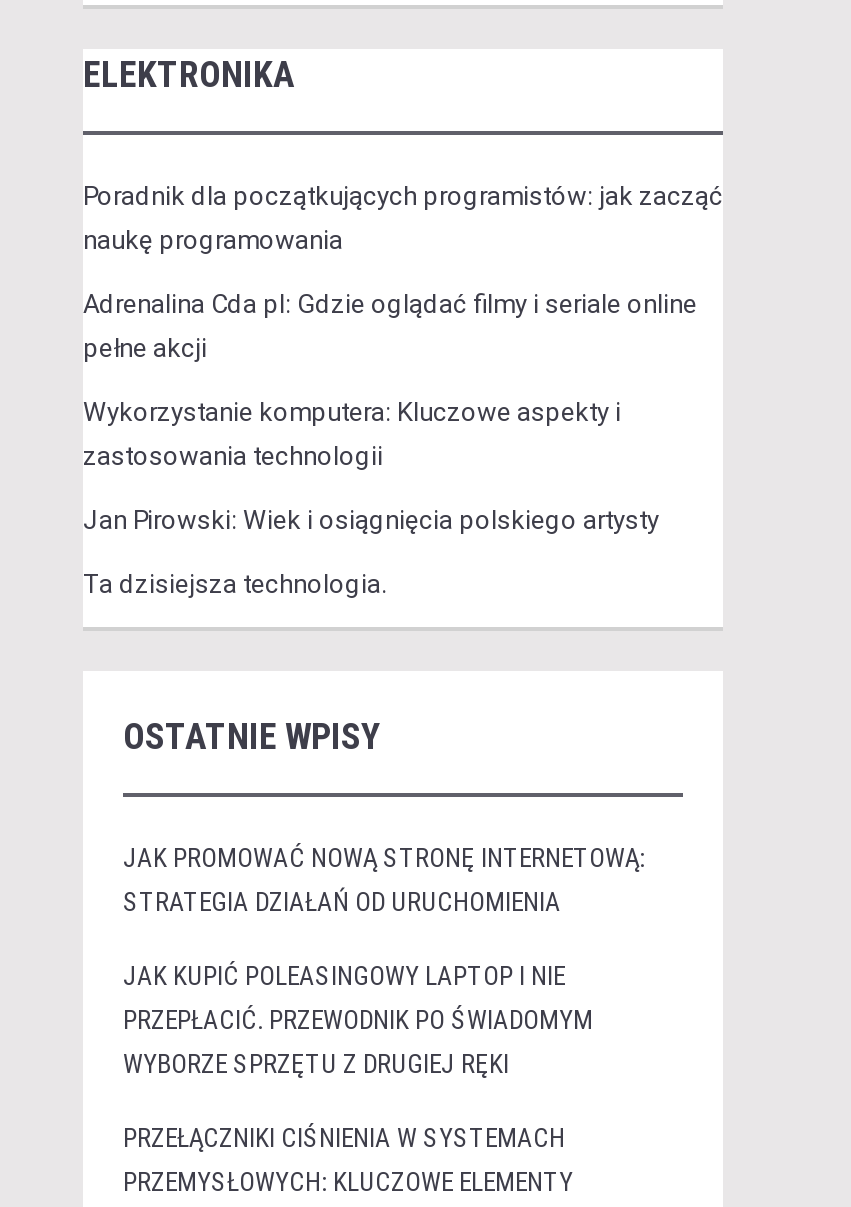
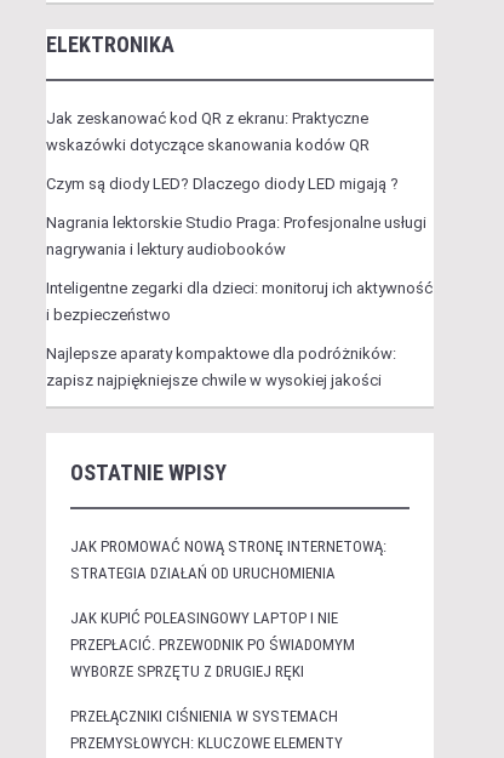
- Poradnik dla początkujących programistów: jak zacząć
- naukę programowania
- Adrenalina Cda pl: Gdzie oglądać filmy i seriale online
- pełne akcji
- Wykorzystanie komputera: Kluczowe aspekty i
- zastosowania technologii
- Jan Pirowski: Wiek i osiągnięcia polskiego artysty
- Ta dzisiejsza technologia.
+ Jak zeskanować kod QR z ekranu: Praktyczne
+ wskazówki dotyczące skanowania kodów QR
+ Czym są diody LED? Dlaczego diody LED migają ?
+ Nagrania lektorskie Studio Praga: Profesjonalne usługi
+ nagrywania i lektury audiobooków
+ Inteligentne zegarki dla dzieci: monitoruj ich aktywność
+ i bezpieczeństwo
+ Najlepsze aparaty kompaktowe dla podróżników:
+ zapisz najpiękniejsze chwile w wysokiej jakości
